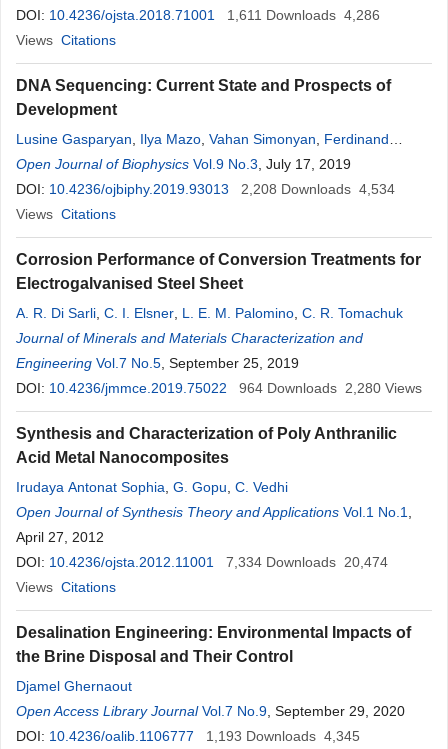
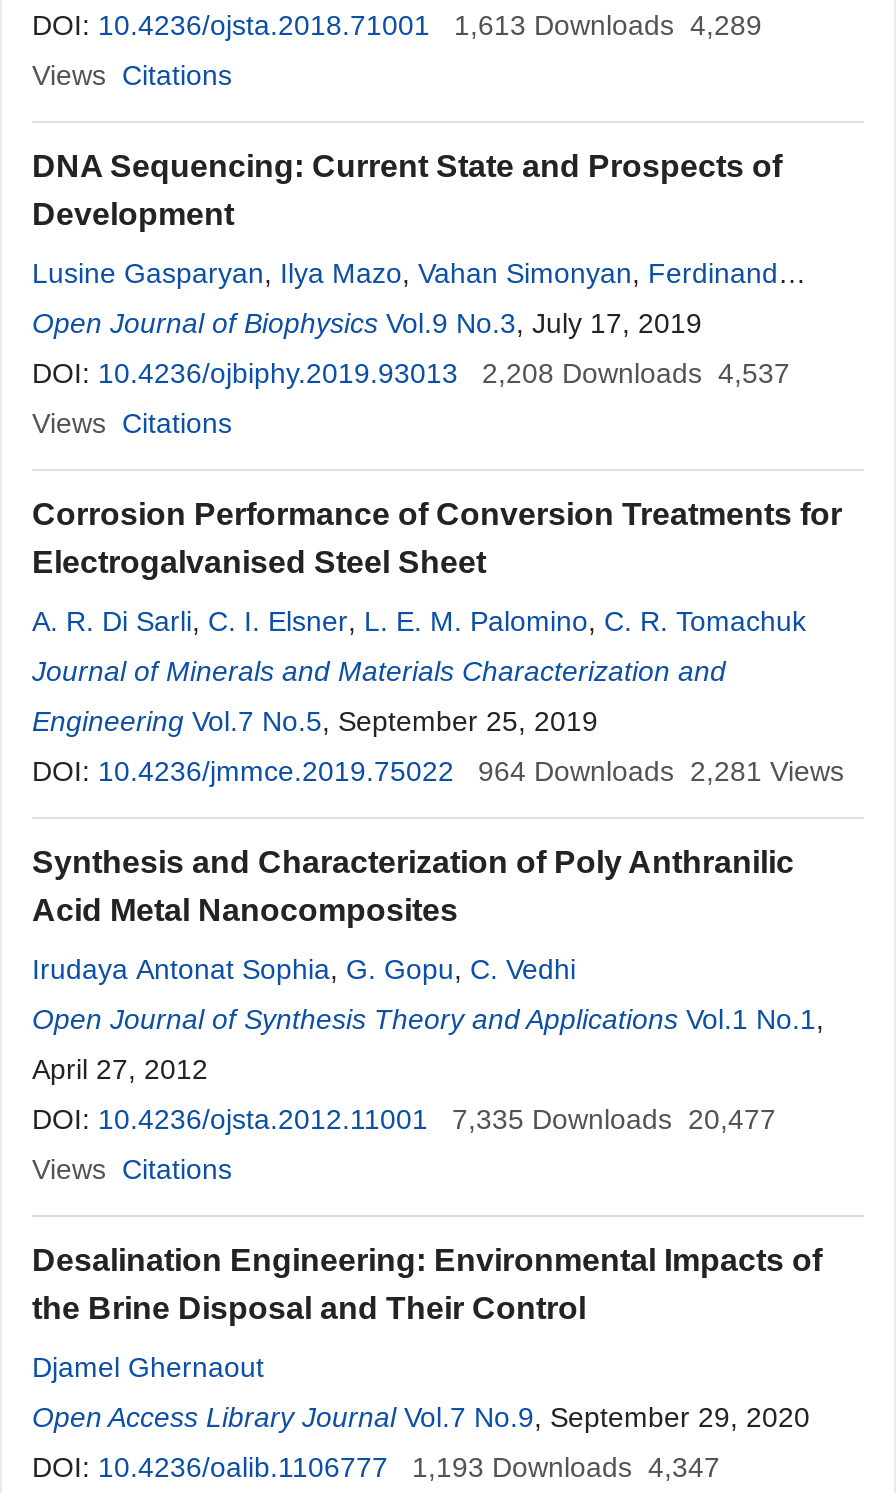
- DOI: 10.4236/ojsta.2018.71001 1,611 Downloads 4,286
+ DOI: 10.4236/ojsta.2018.71001 1,613 Downloads 4,289

- DOI: 10.4236/ojbiphy.2019.93013 2,208 Downloads 4,534
+ DOI: 10.4236/ojbiphy.2019.93013 2,208 Downloads 4,537

- 964 Downloads 2,280 Views
+ 964 Downloads 2,281 Views

- DOI: 10.4236/ojsta.2012.11001 7,334 Downloads 20,474
+ DOI: 10.4236/ojsta.2012.11001 7,335 Downloads 20,477

- DOI: 10.4236/oalib.1106777 1,193 Downloads 4,345
+ DOI: 10.4236/oalib.1106777 1,193 Downloads 4,347
